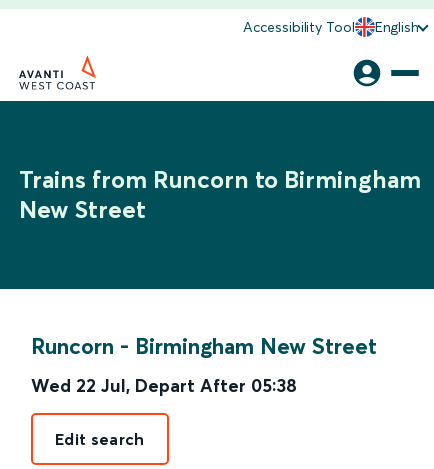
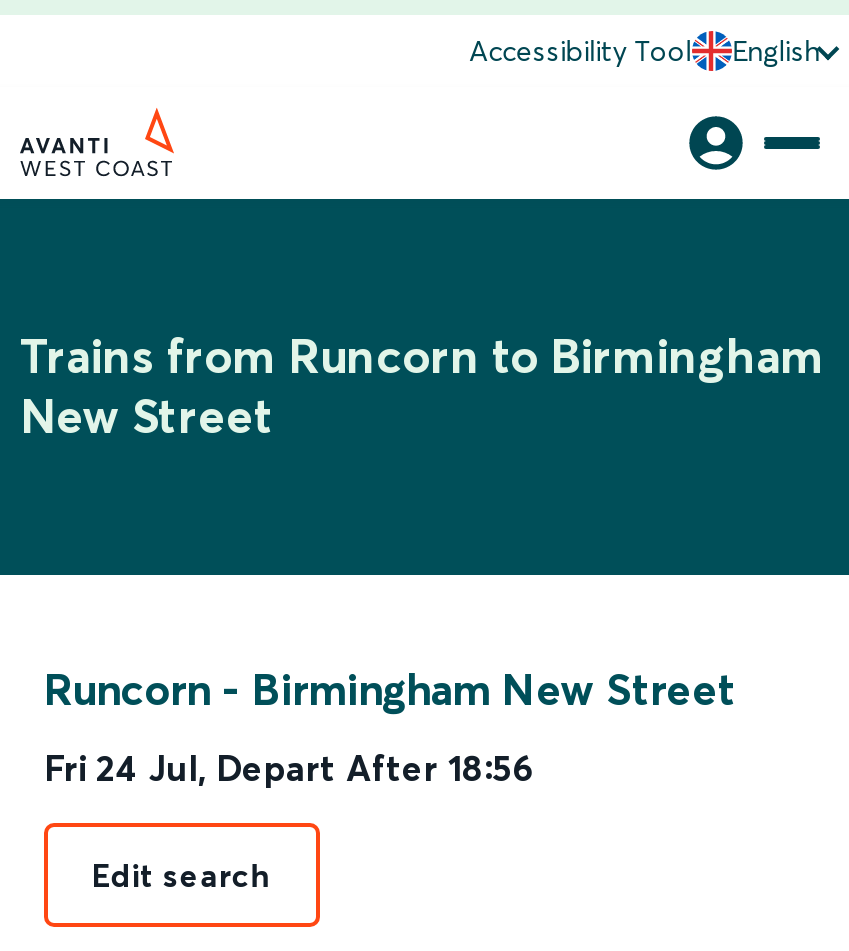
- Wed 22 Jul, Depart After 05:38
+ Fri 24 Jul, Depart After 18:56
